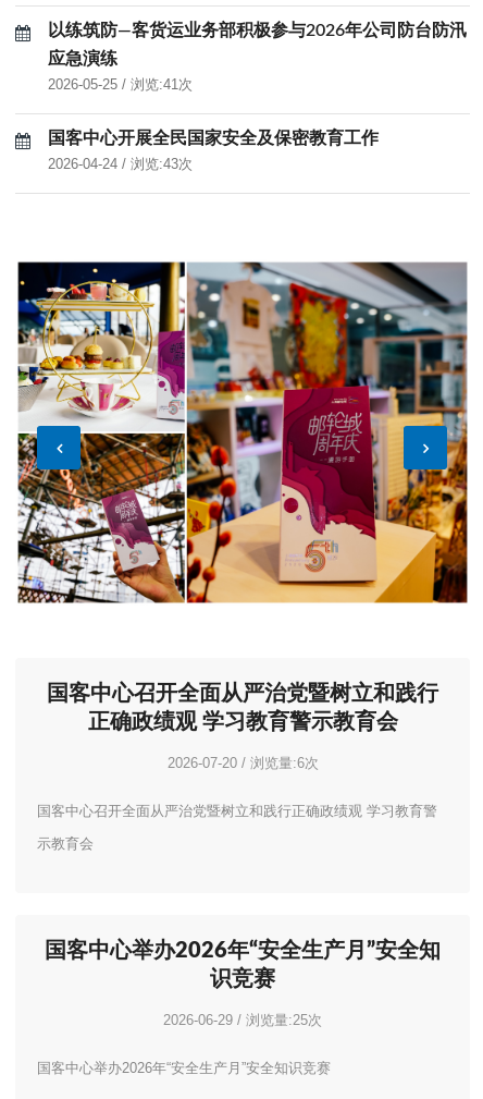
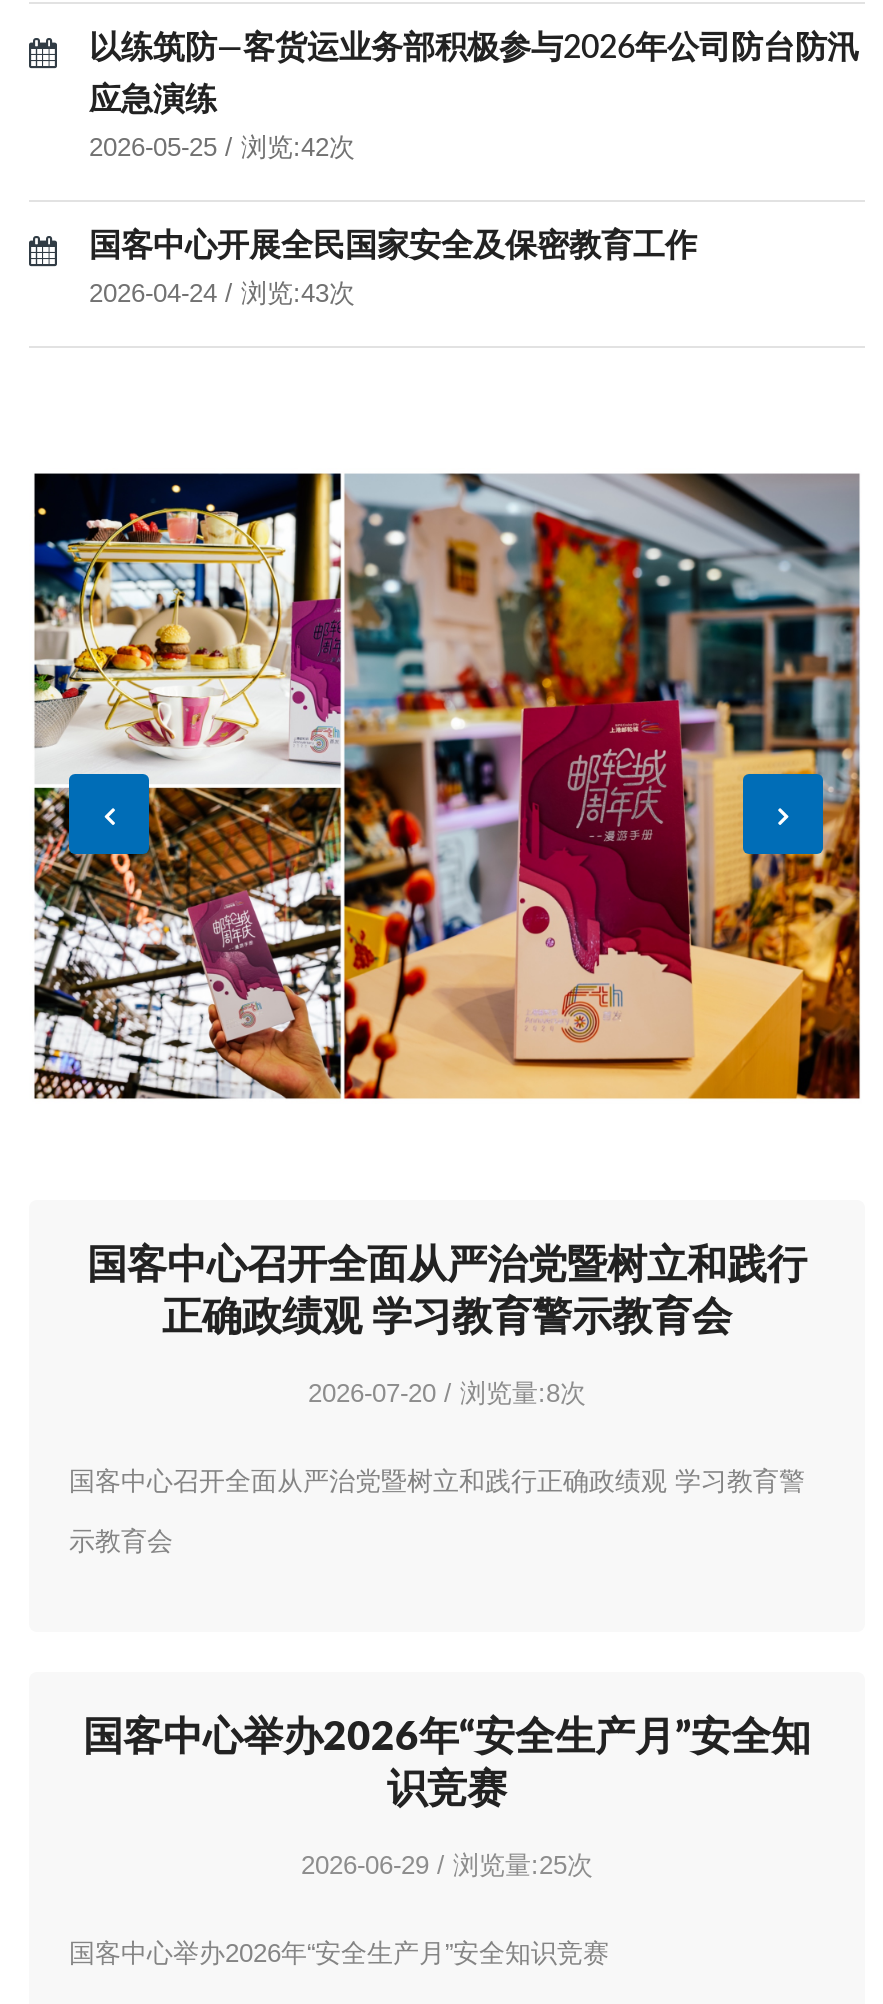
- 2026-05-25 / 浏览:41次
+ 2026-05-25 / 浏览:42次

- 2026-07-20 / 浏览量:6次
+ 2026-07-20 / 浏览量:8次
